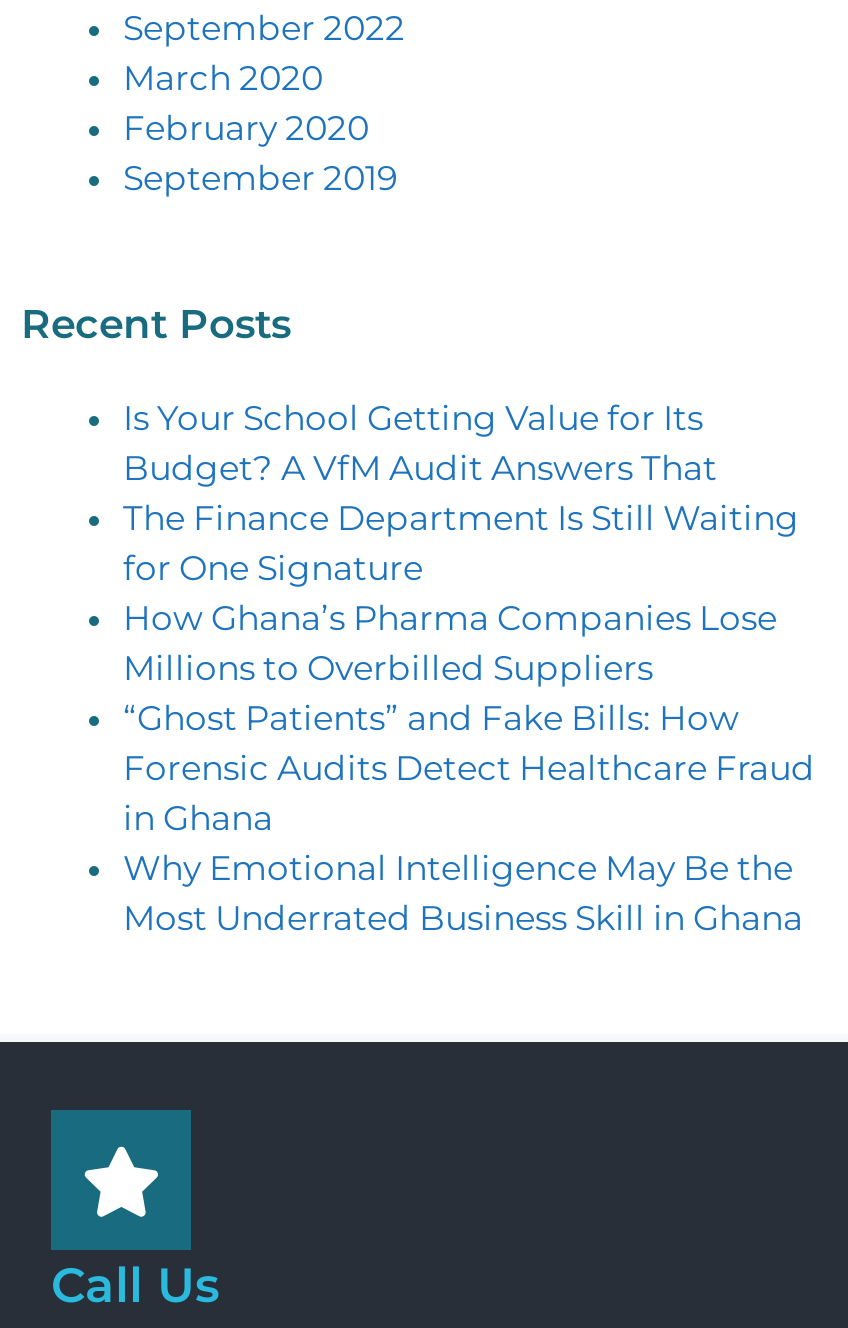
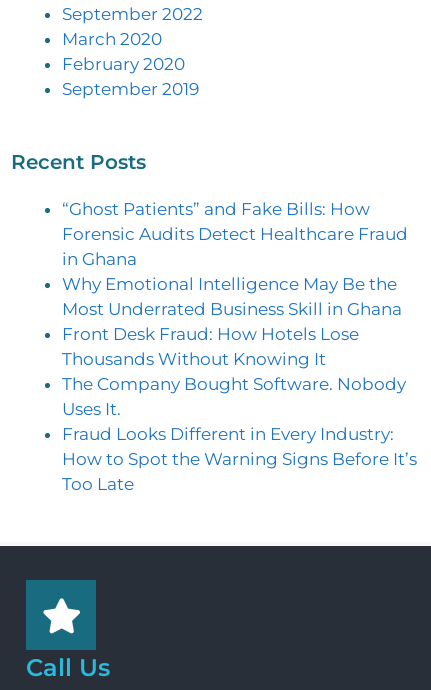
- Is Your School Getting Value for Its
- Budget? A VfM Audit Answers That
- The Finance Department Is Still Waiting
- for One Signature
- How Ghana’s Pharma Companies Lose
- Millions to Overbilled Suppliers

moved up: “Ghost Patients” and Fake Bills: How | Forensic Audits Detect Healthcare Fraud | in Ghana | Why Emotional Intelligence May Be the | Most Underrated Business Skill in Ghana

+ Front Desk Fraud: How Hotels Lose
+ Thousands Without Knowing It
+ The Company Bought Software. Nobody
+ Uses It.
+ Fraud Looks Different in Every Industry:
+ How to Spot the Warning Signs Before It’s
+ Too Late
